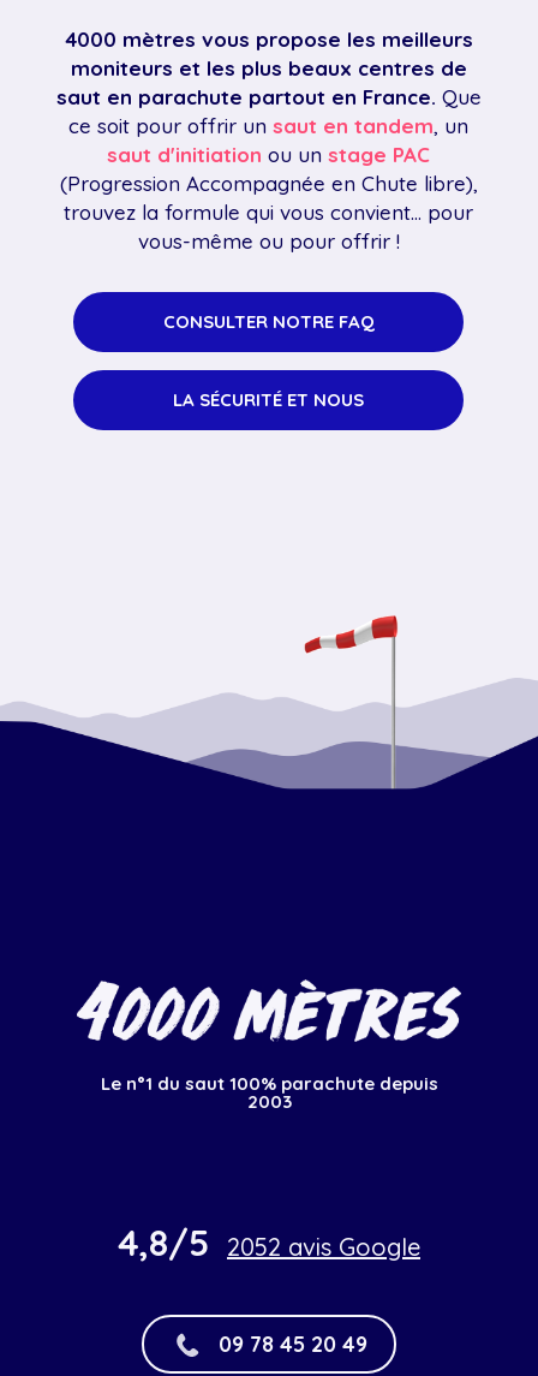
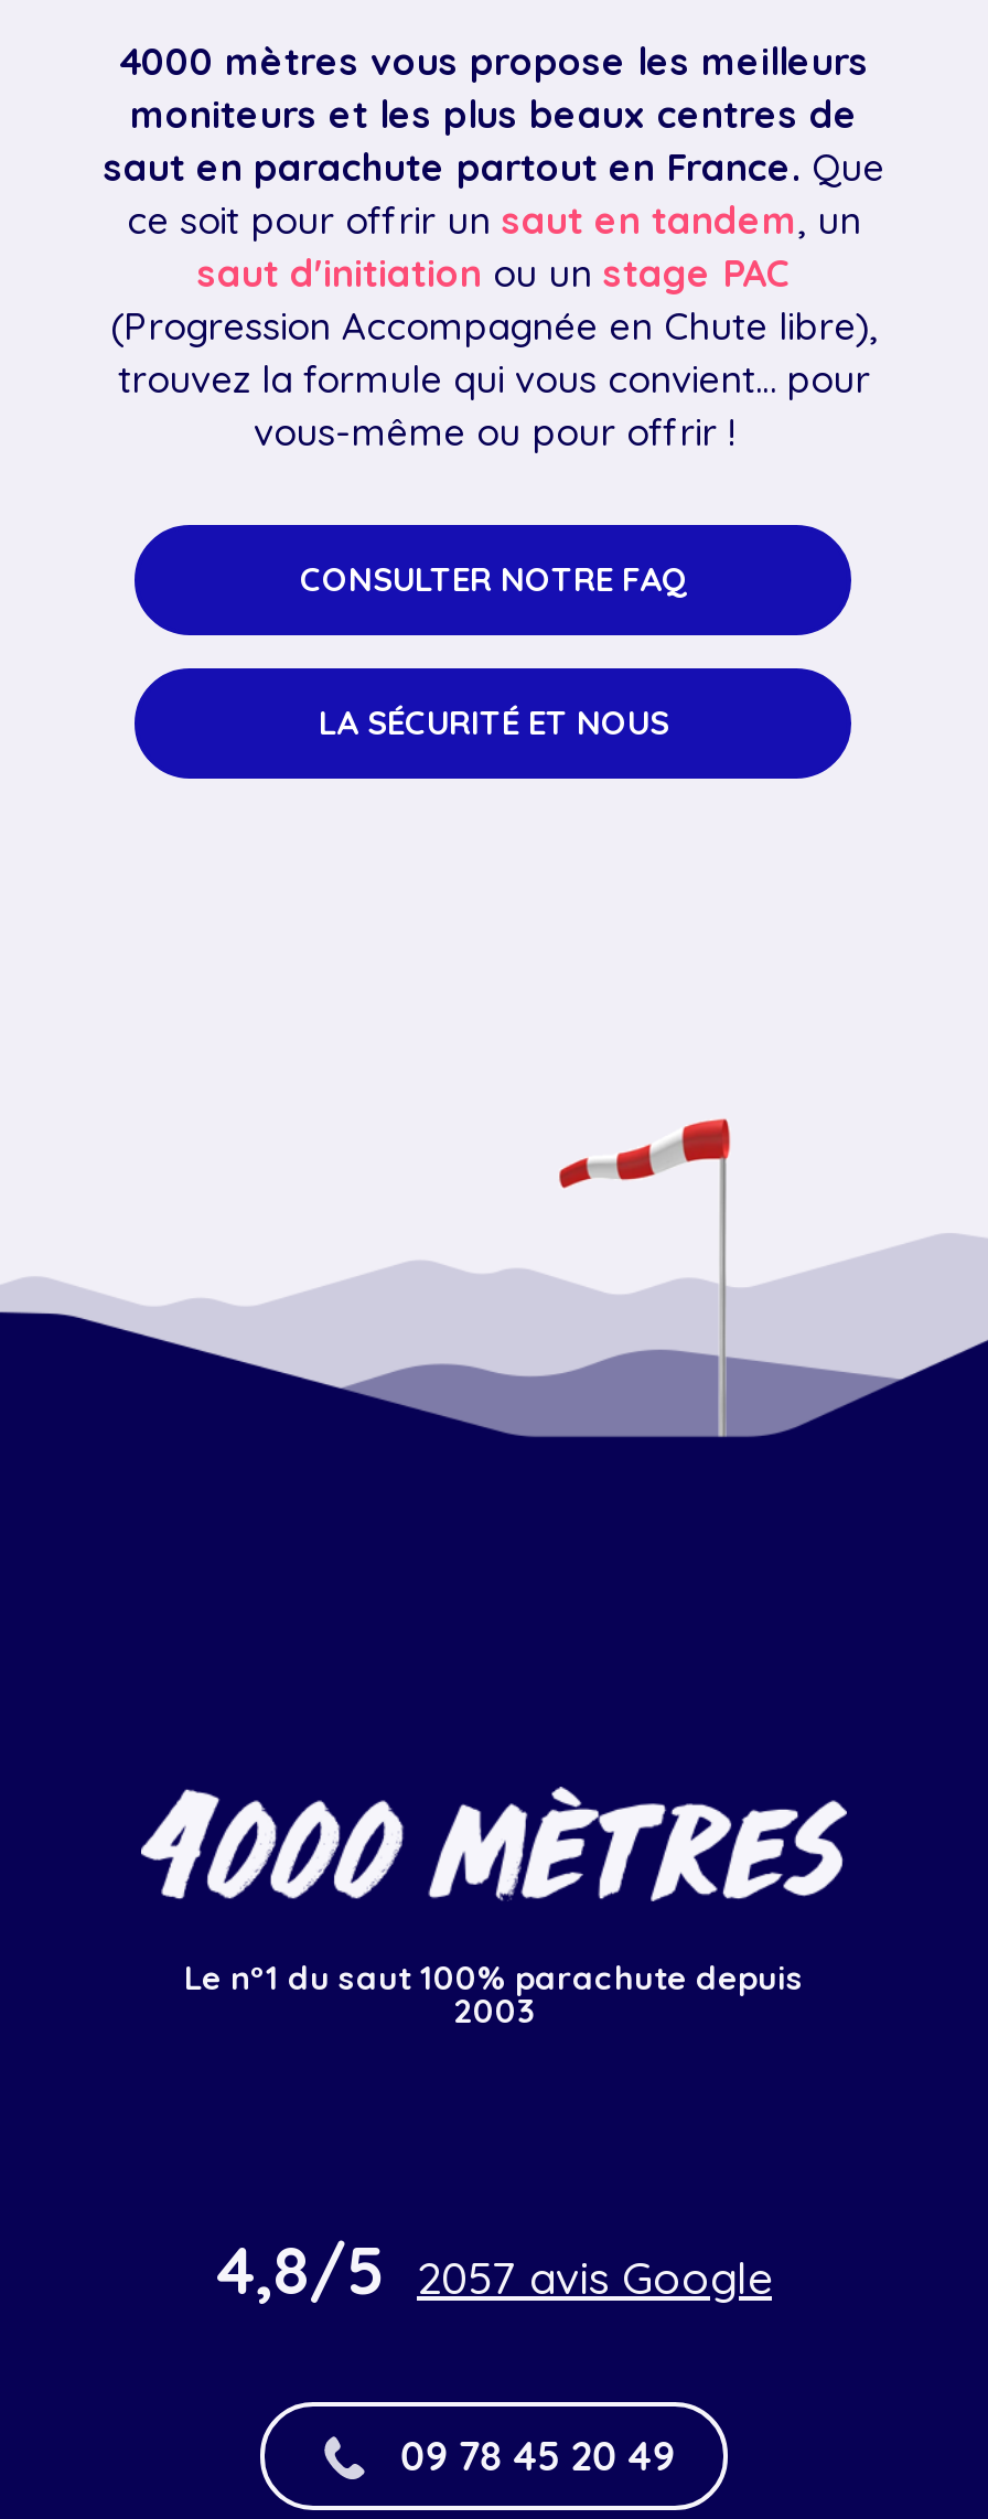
- 4,8/5 2052 avis Google
+ 4,8/5 2057 avis Google
